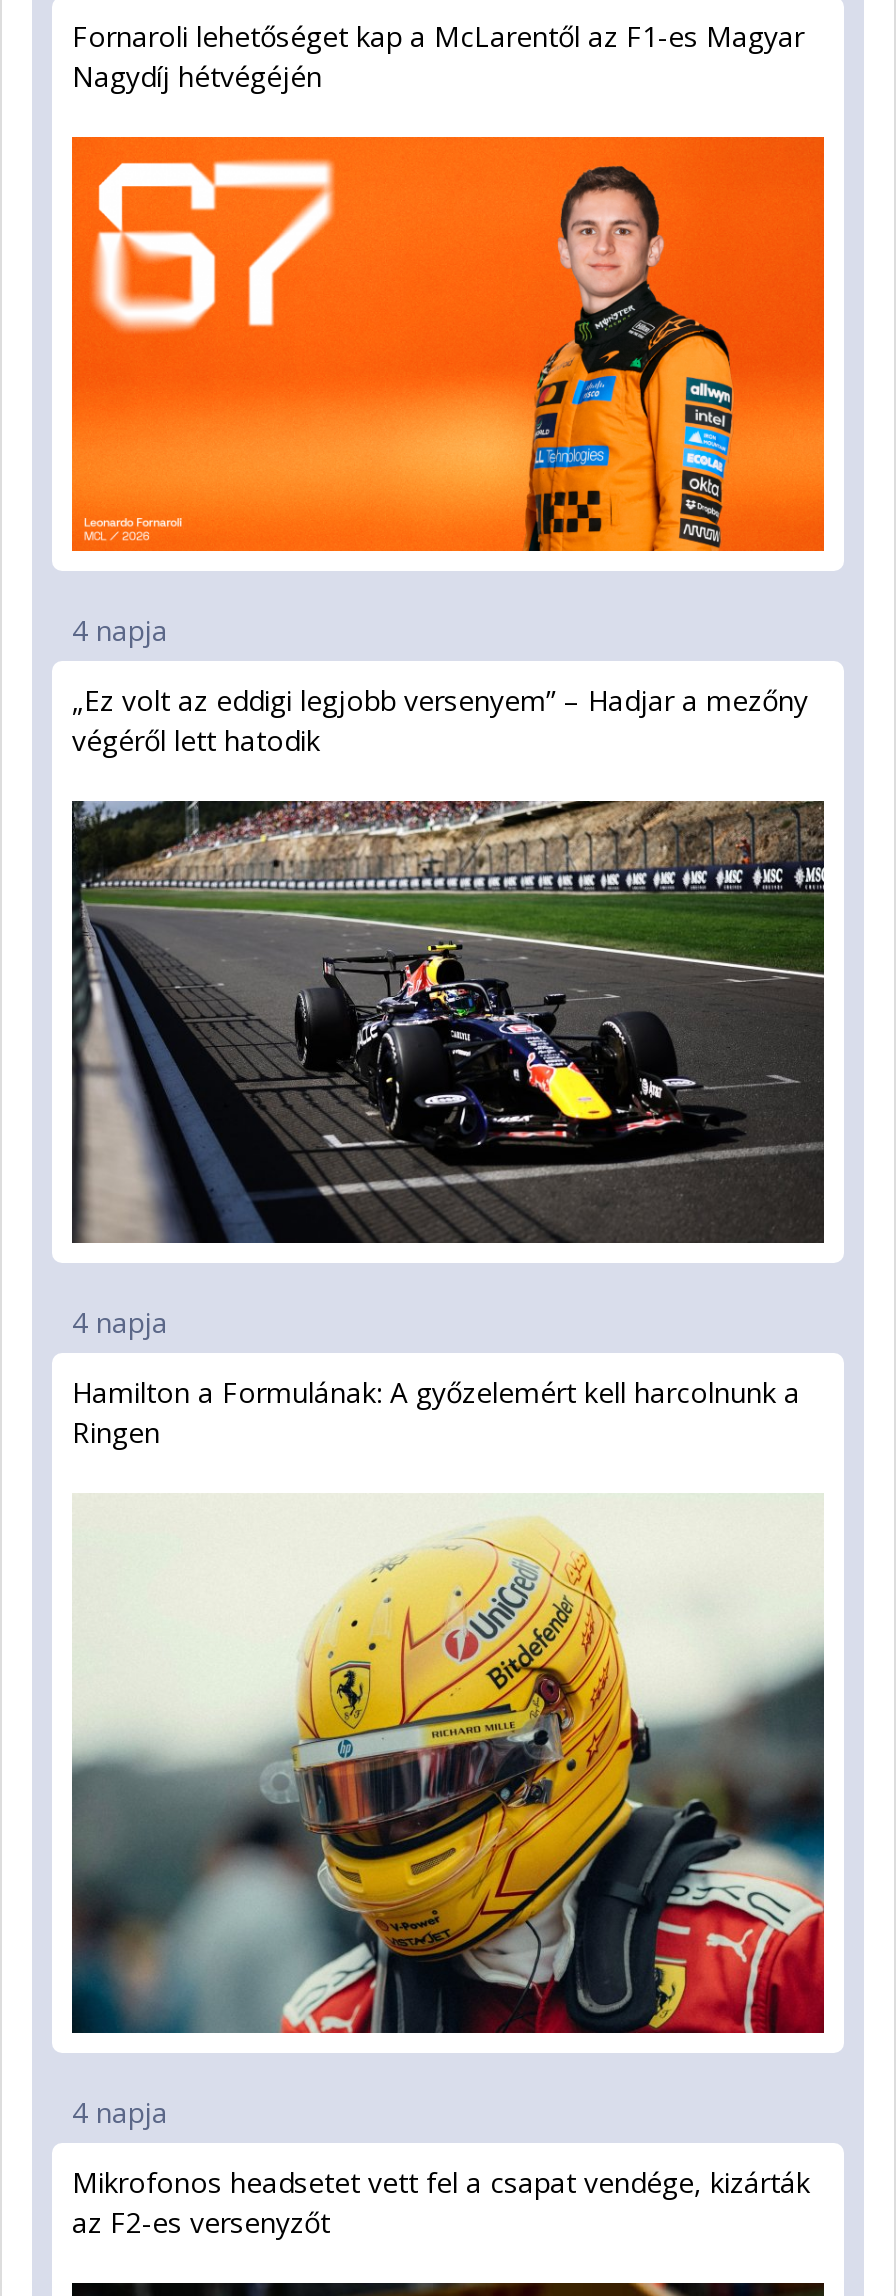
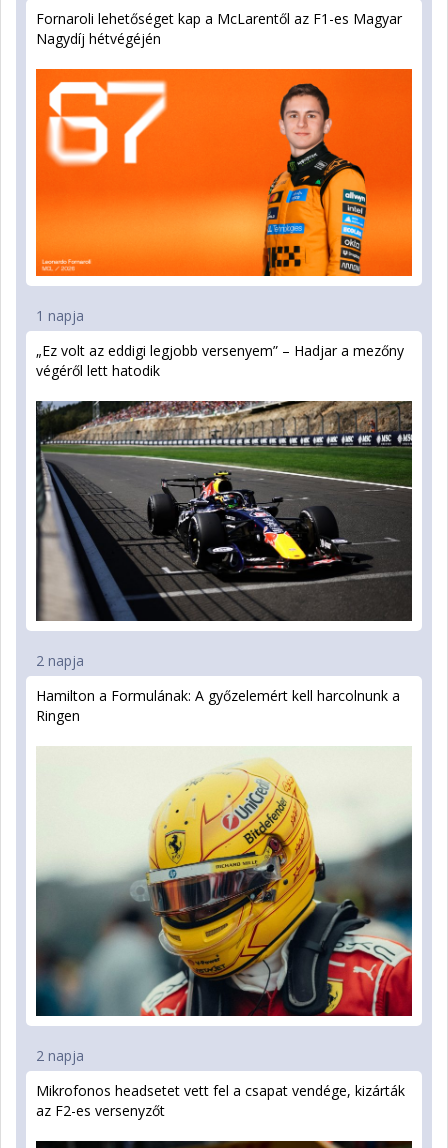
- 4 napja
+ 1 napja

- 4 napja
+ 2 napja

- 4 napja
+ 2 napja
